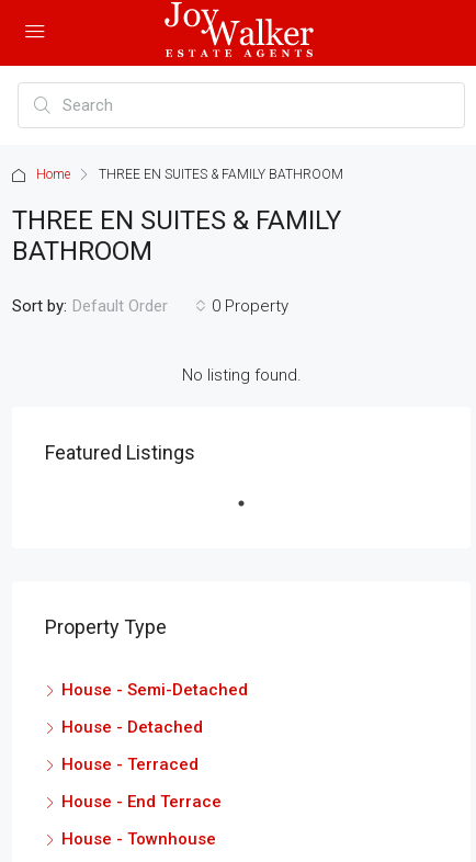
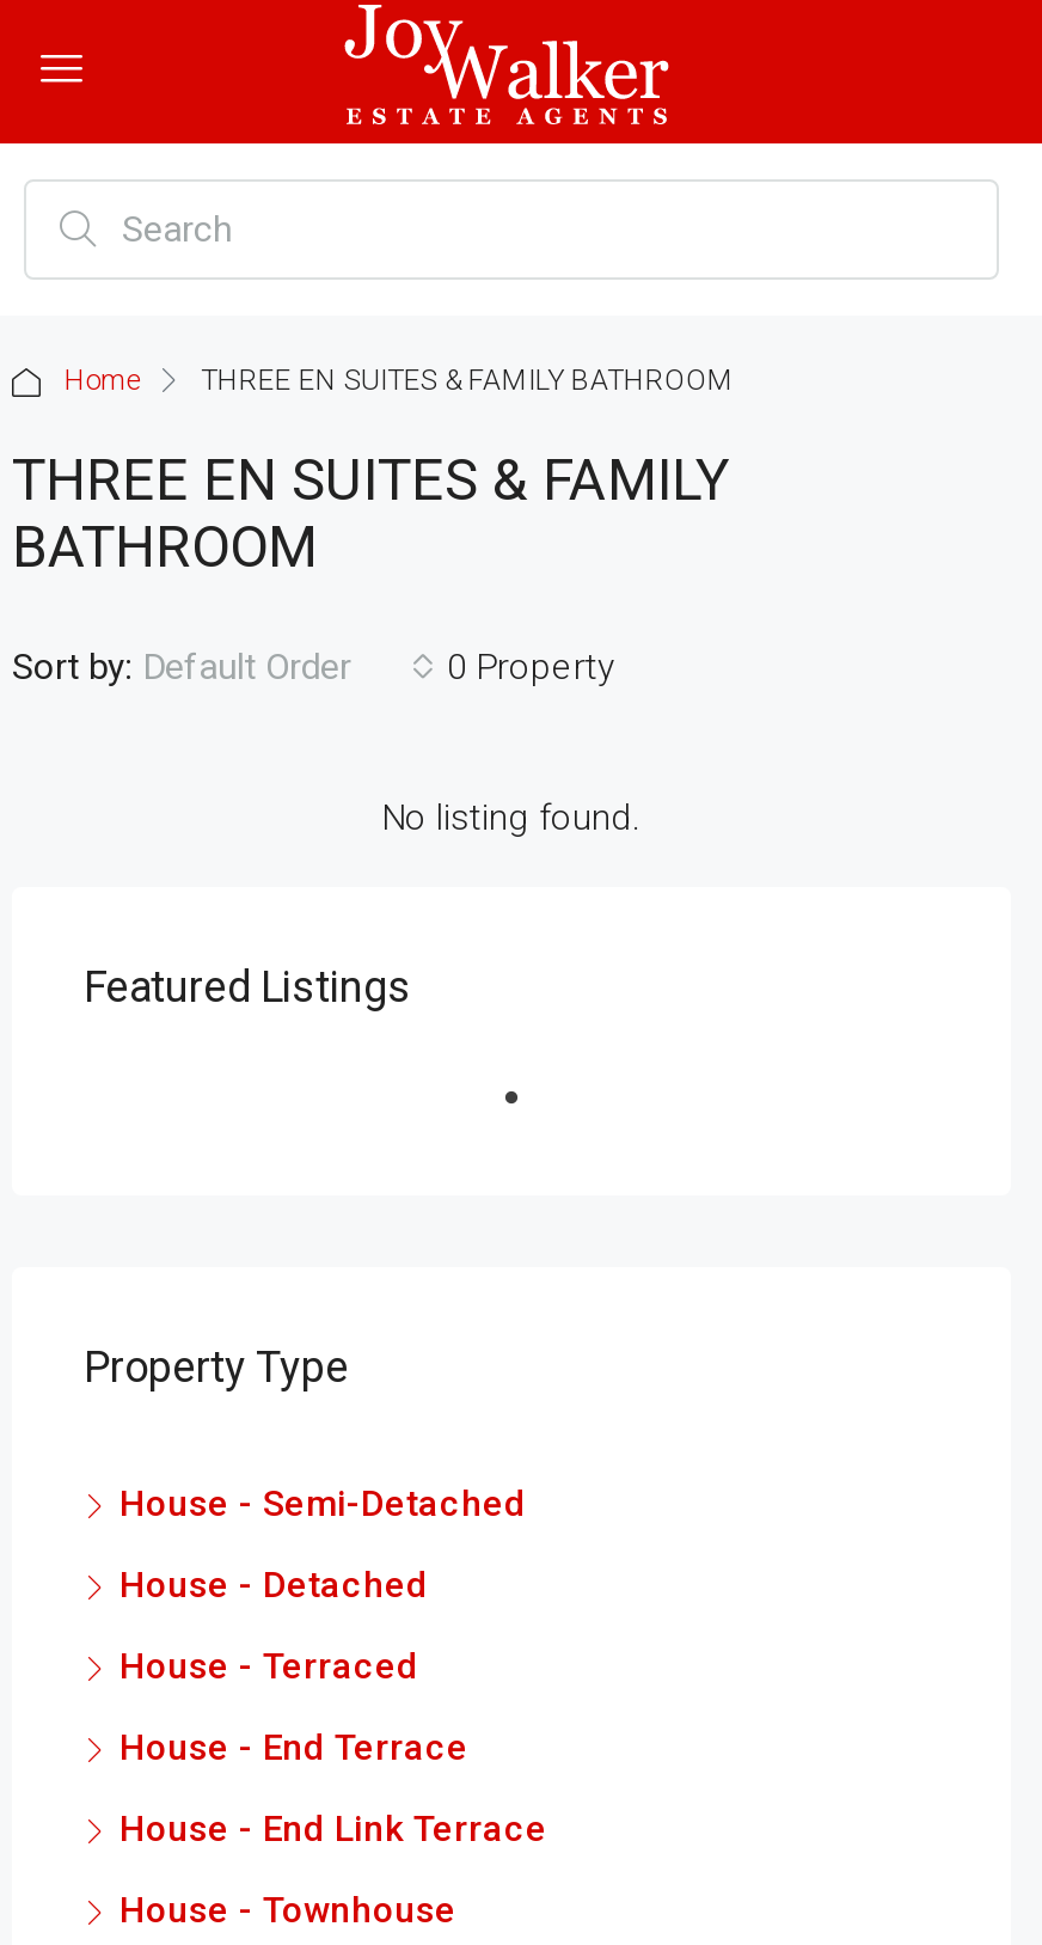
+ House - End Link Terrace
